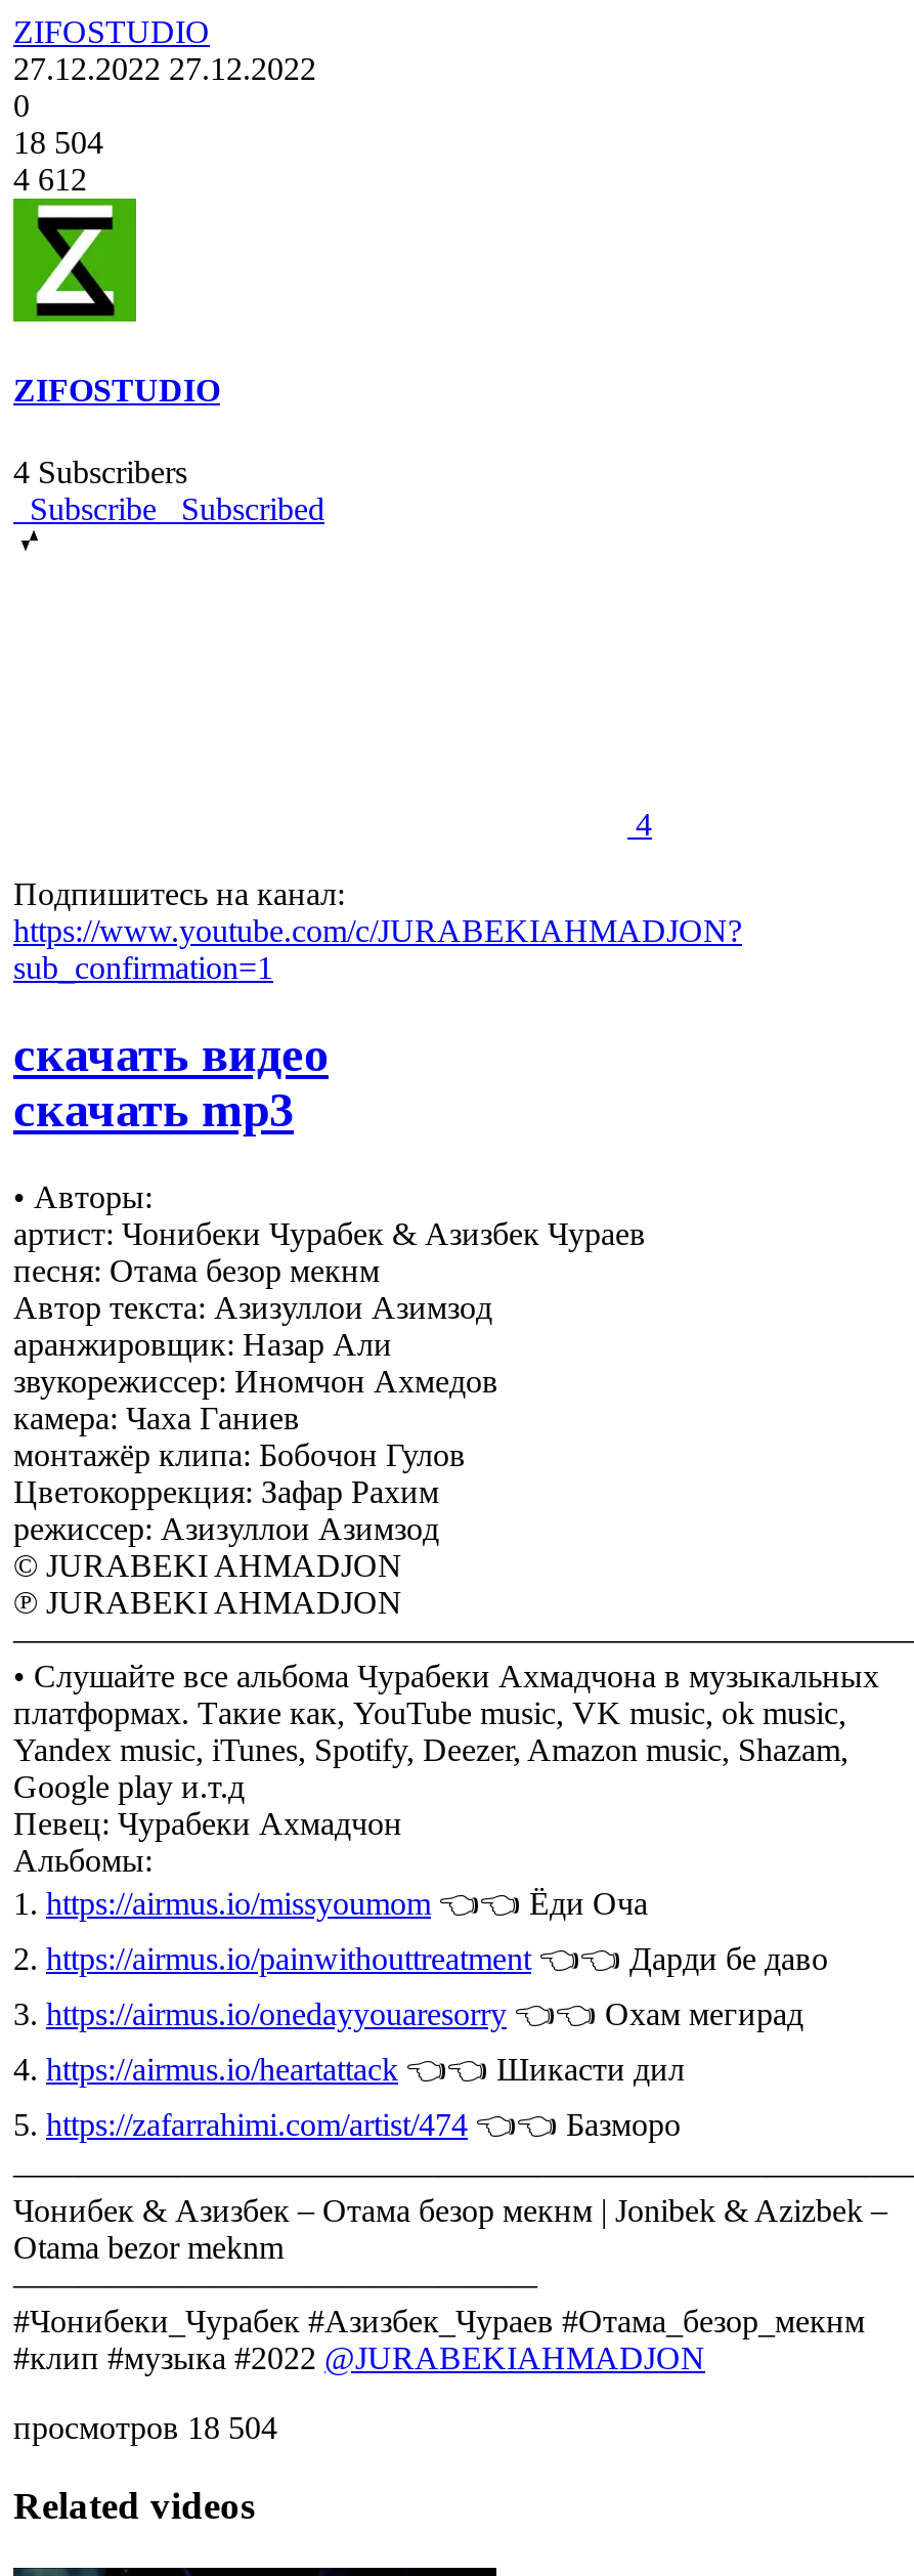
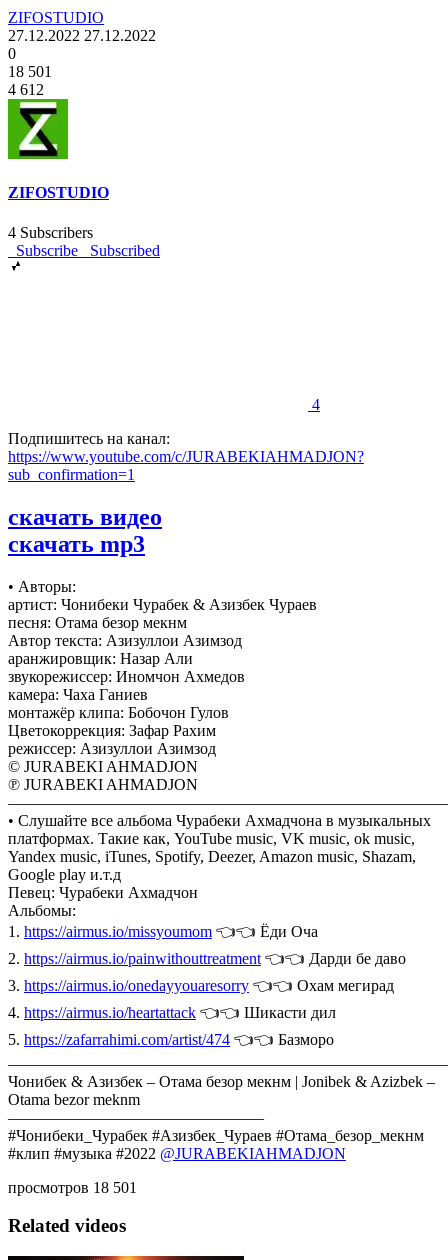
- 18 504
+ 18 501

- просмотров 18 504
+ просмотров 18 501
